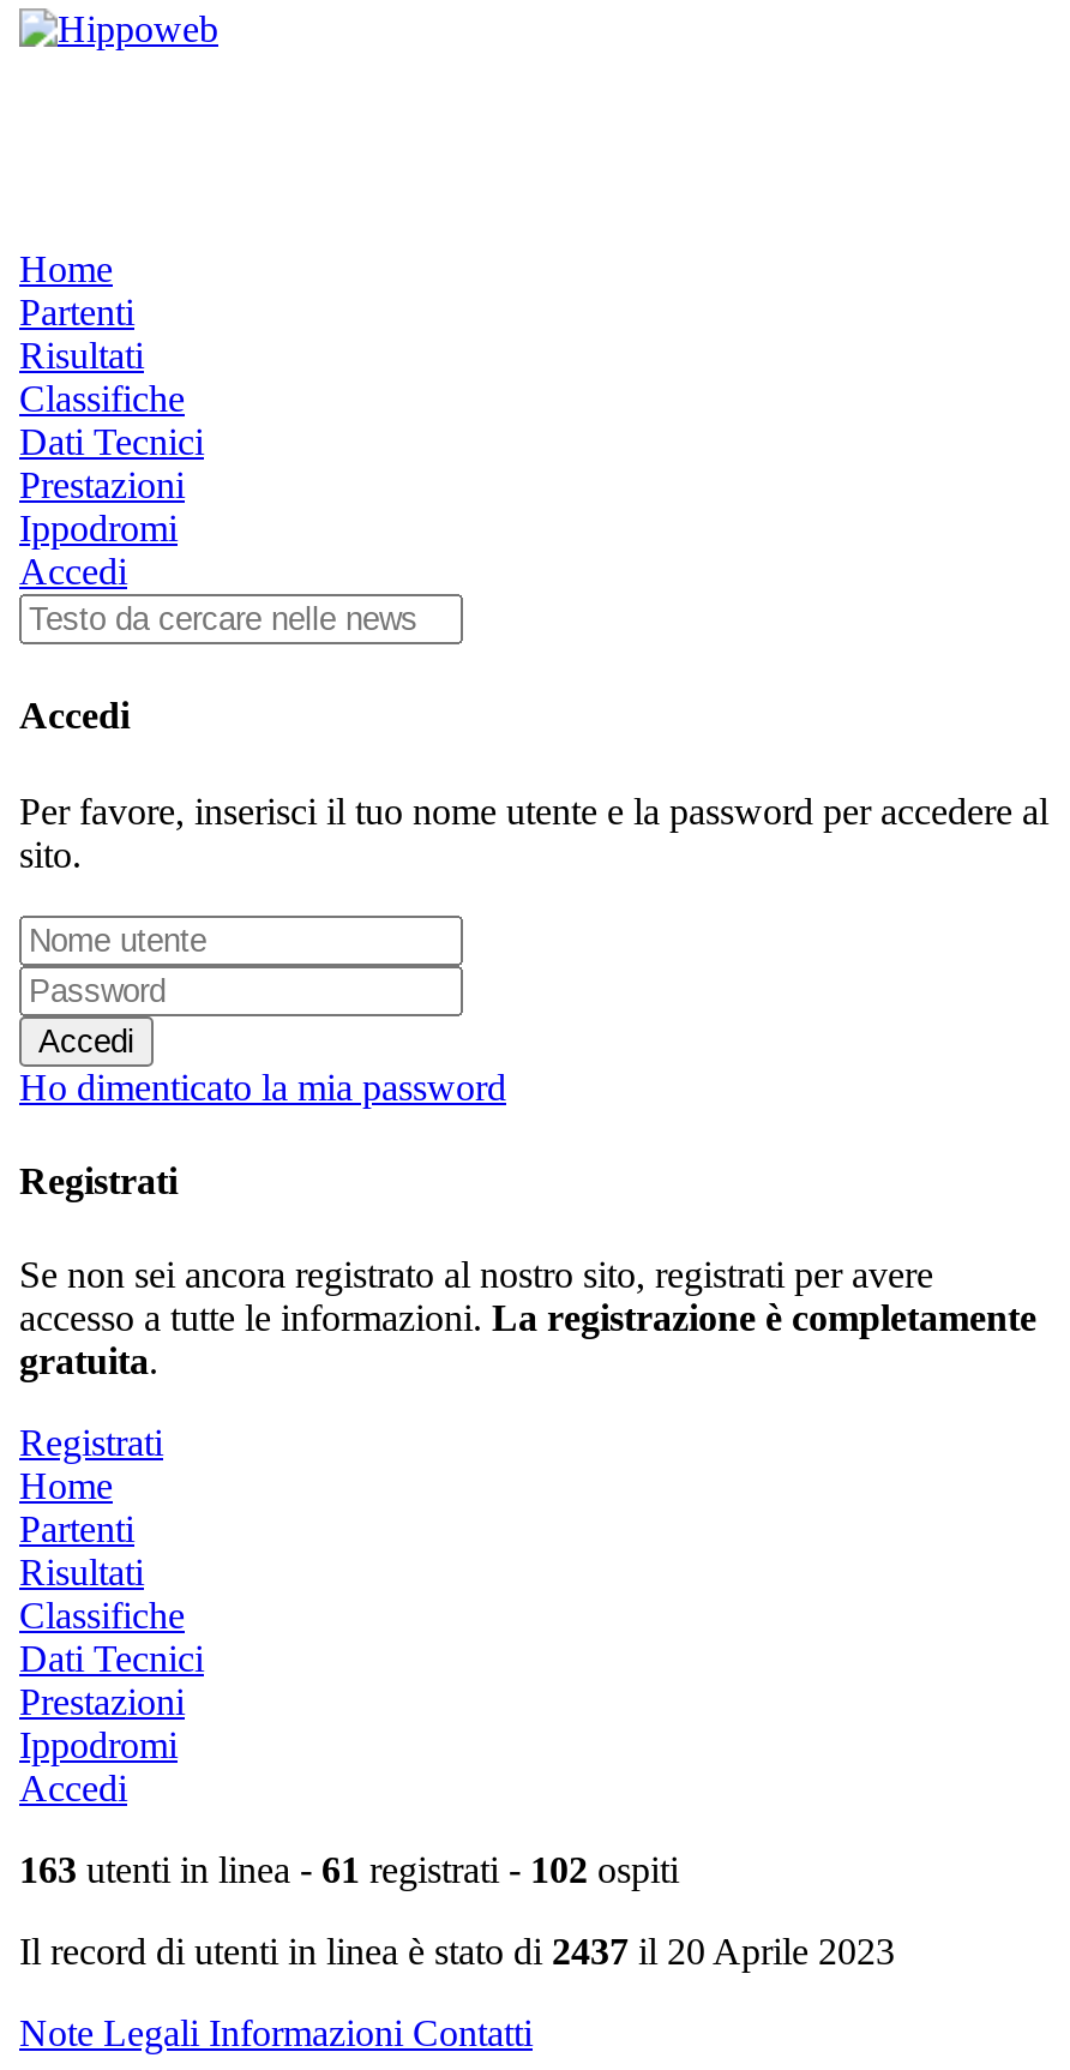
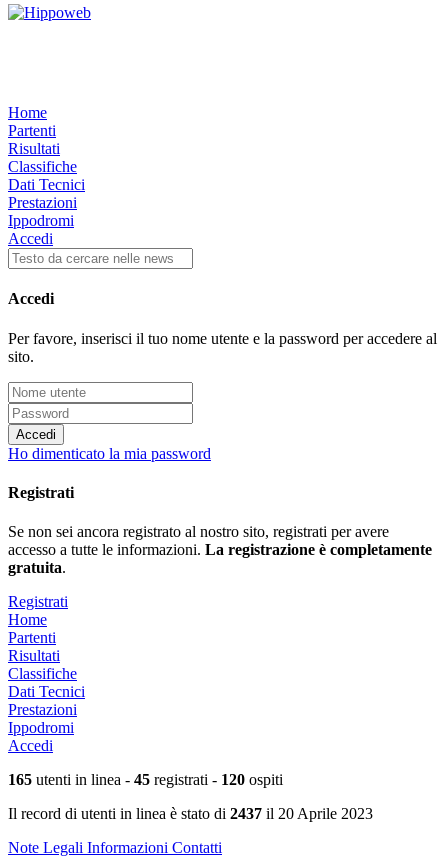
- 163 utenti in linea - 61 registrati - 102 ospiti
+ 165 utenti in linea - 45 registrati - 120 ospiti
